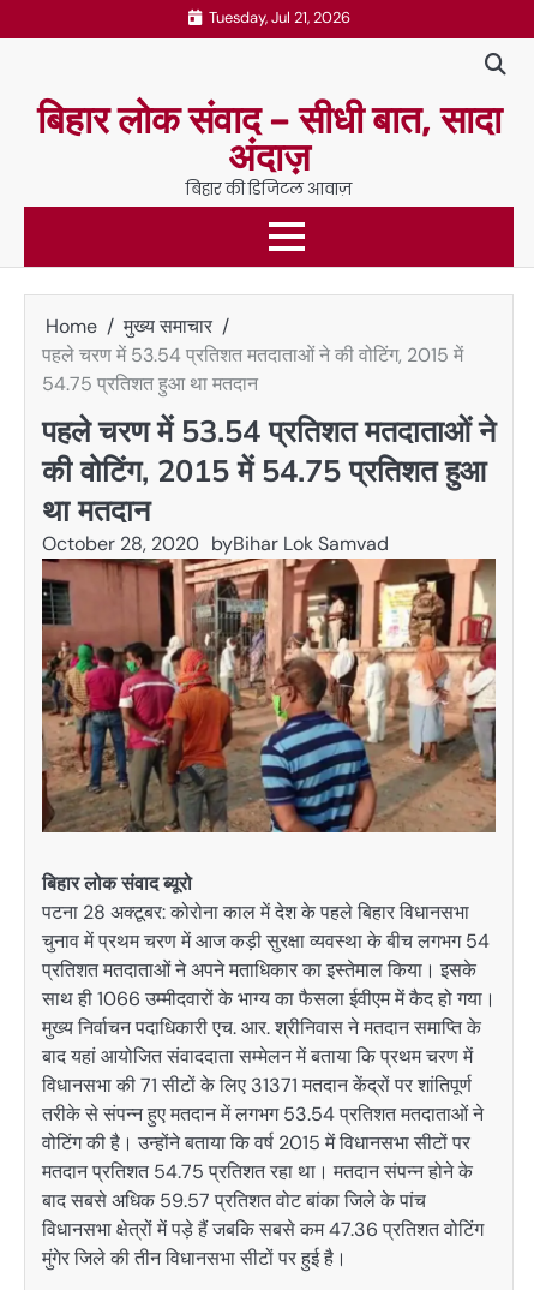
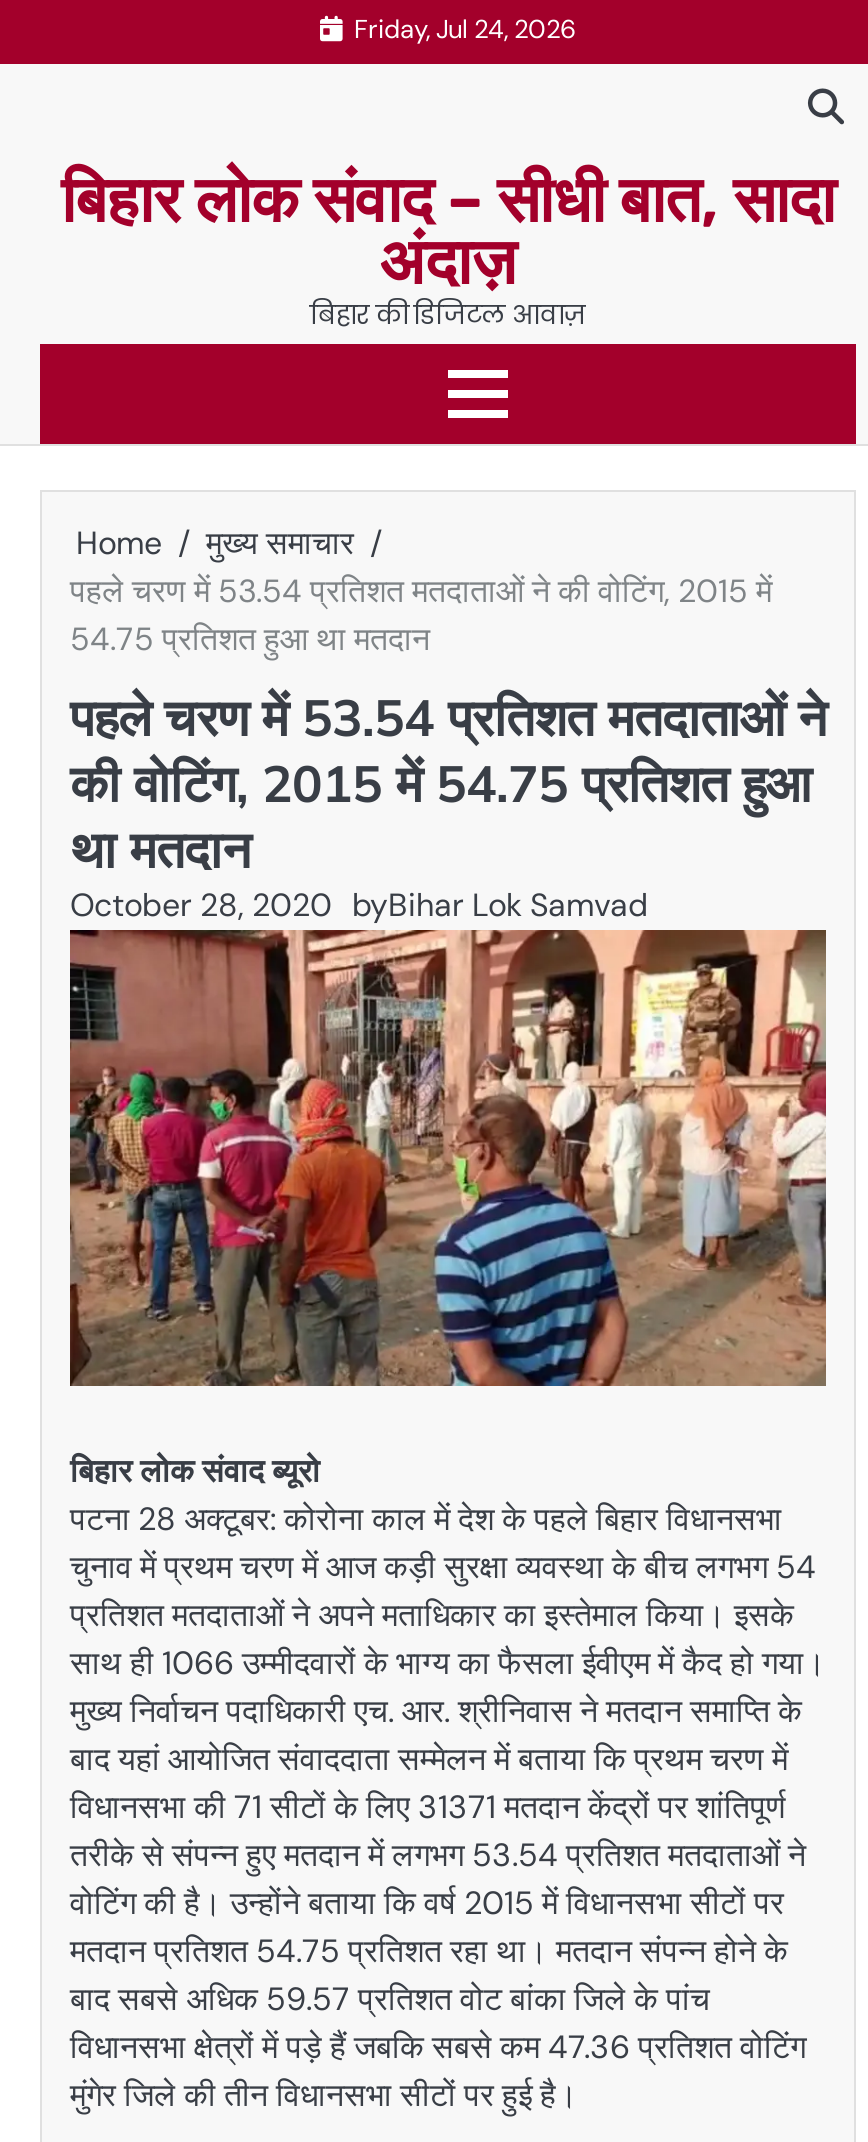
- Tuesday, Jul 21, 2026
+ Friday, Jul 24, 2026
